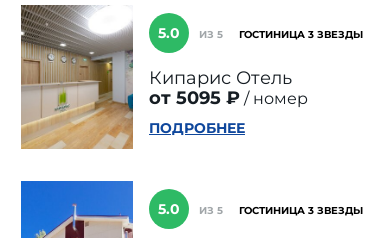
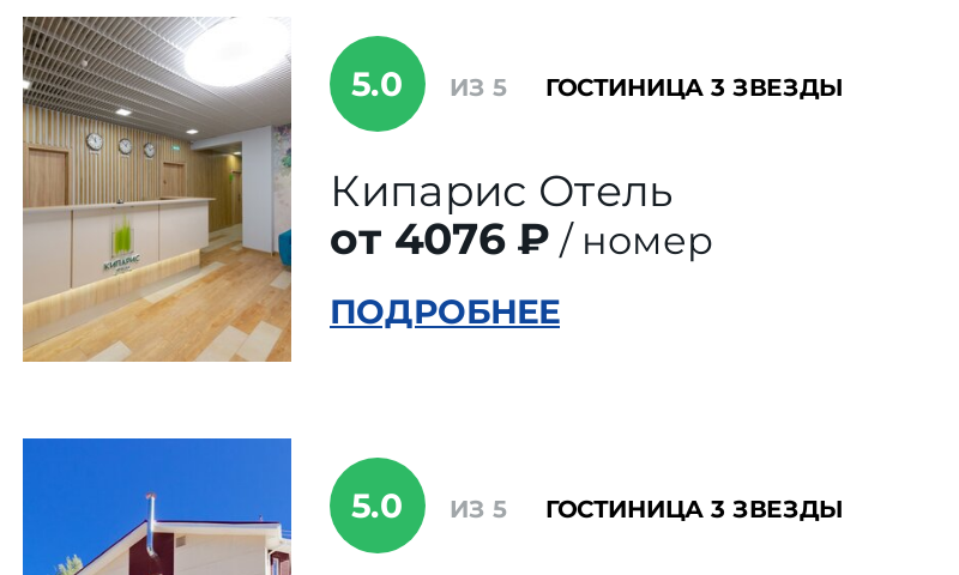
- от 5095 ₽ номер
+ от 4076 ₽ номер
